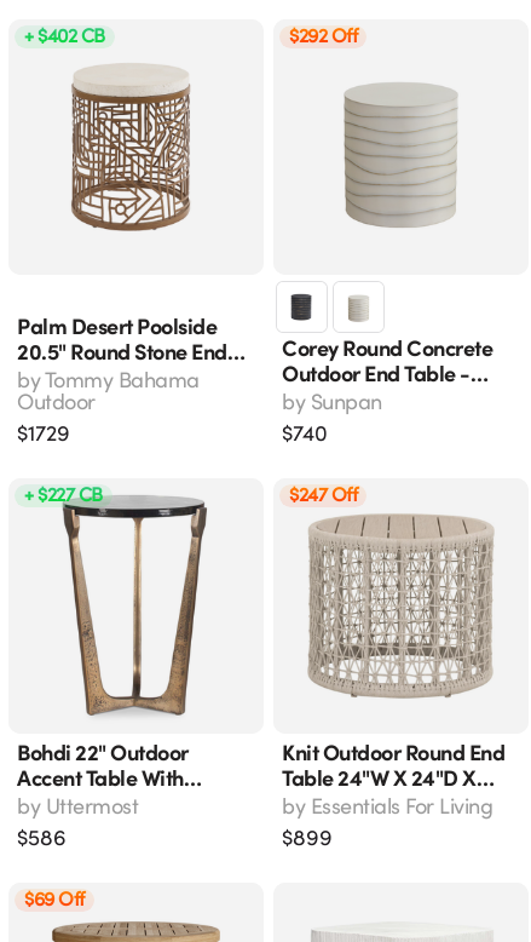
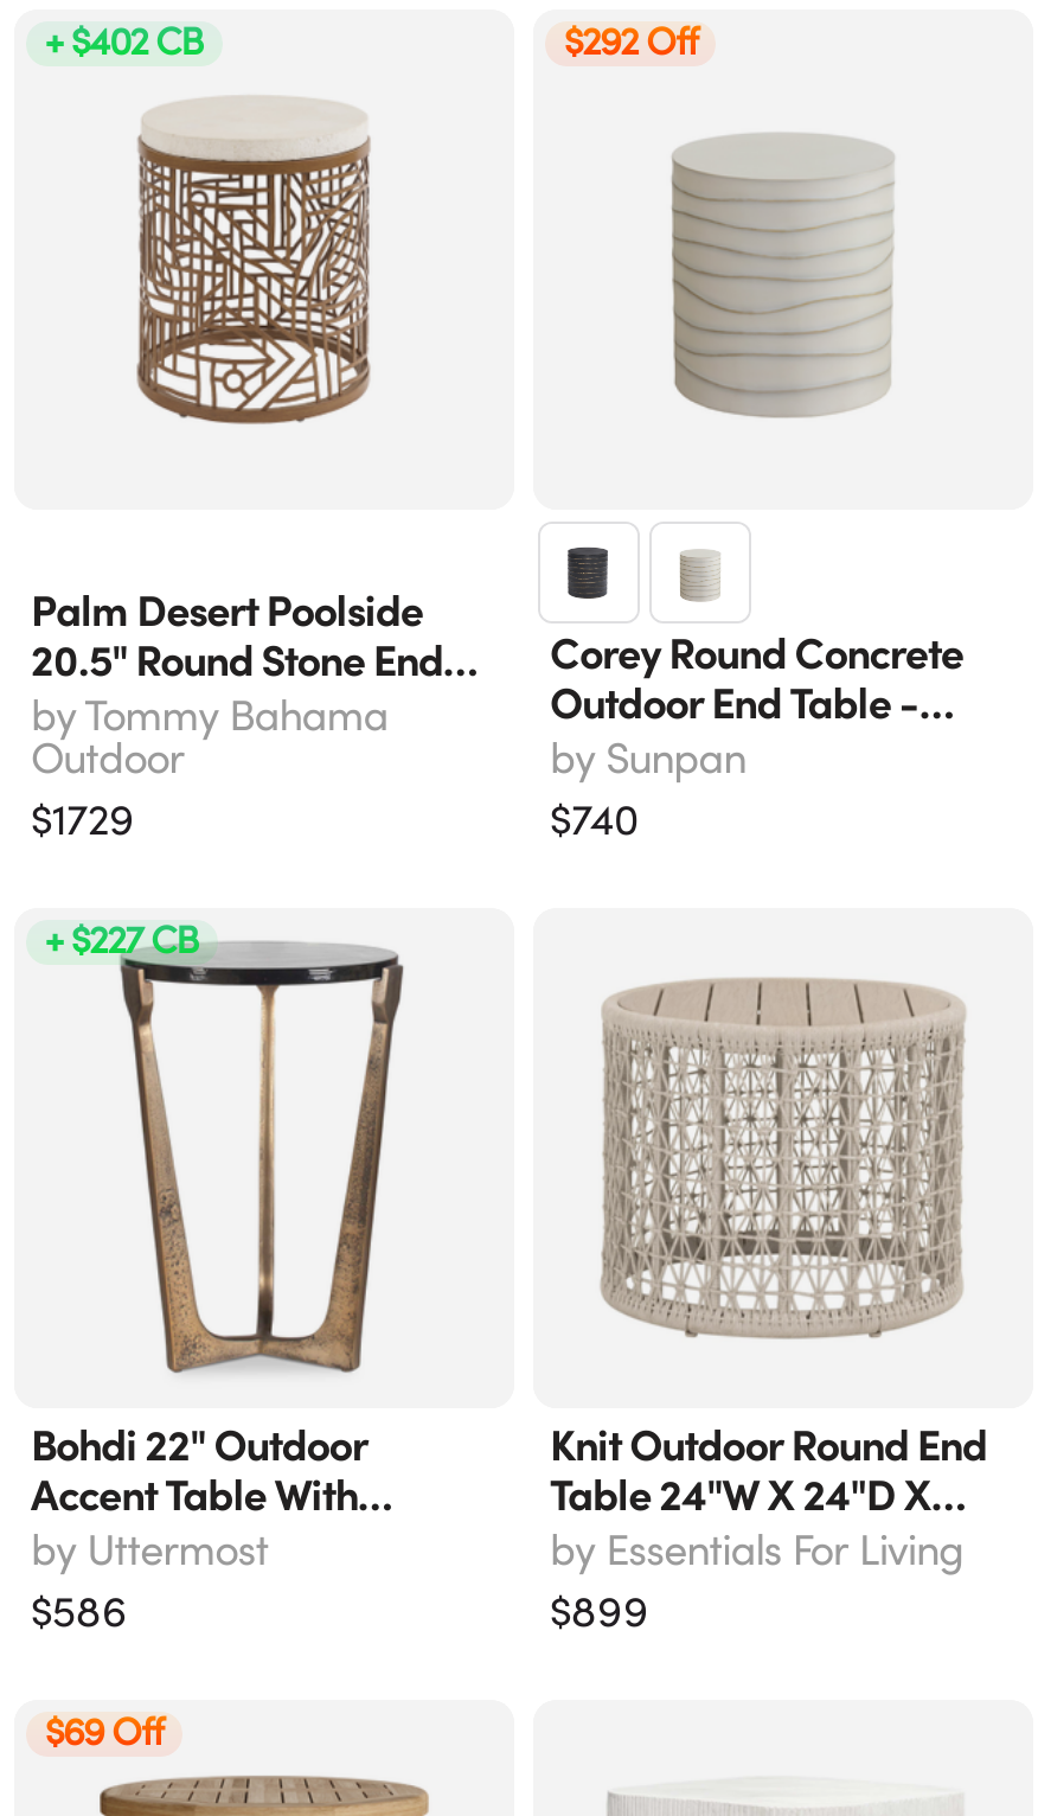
- $247 Off
